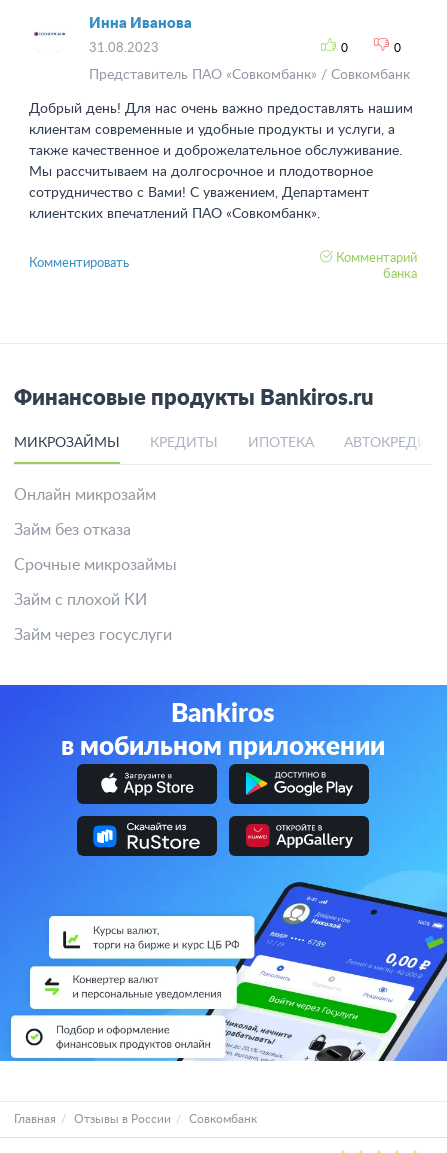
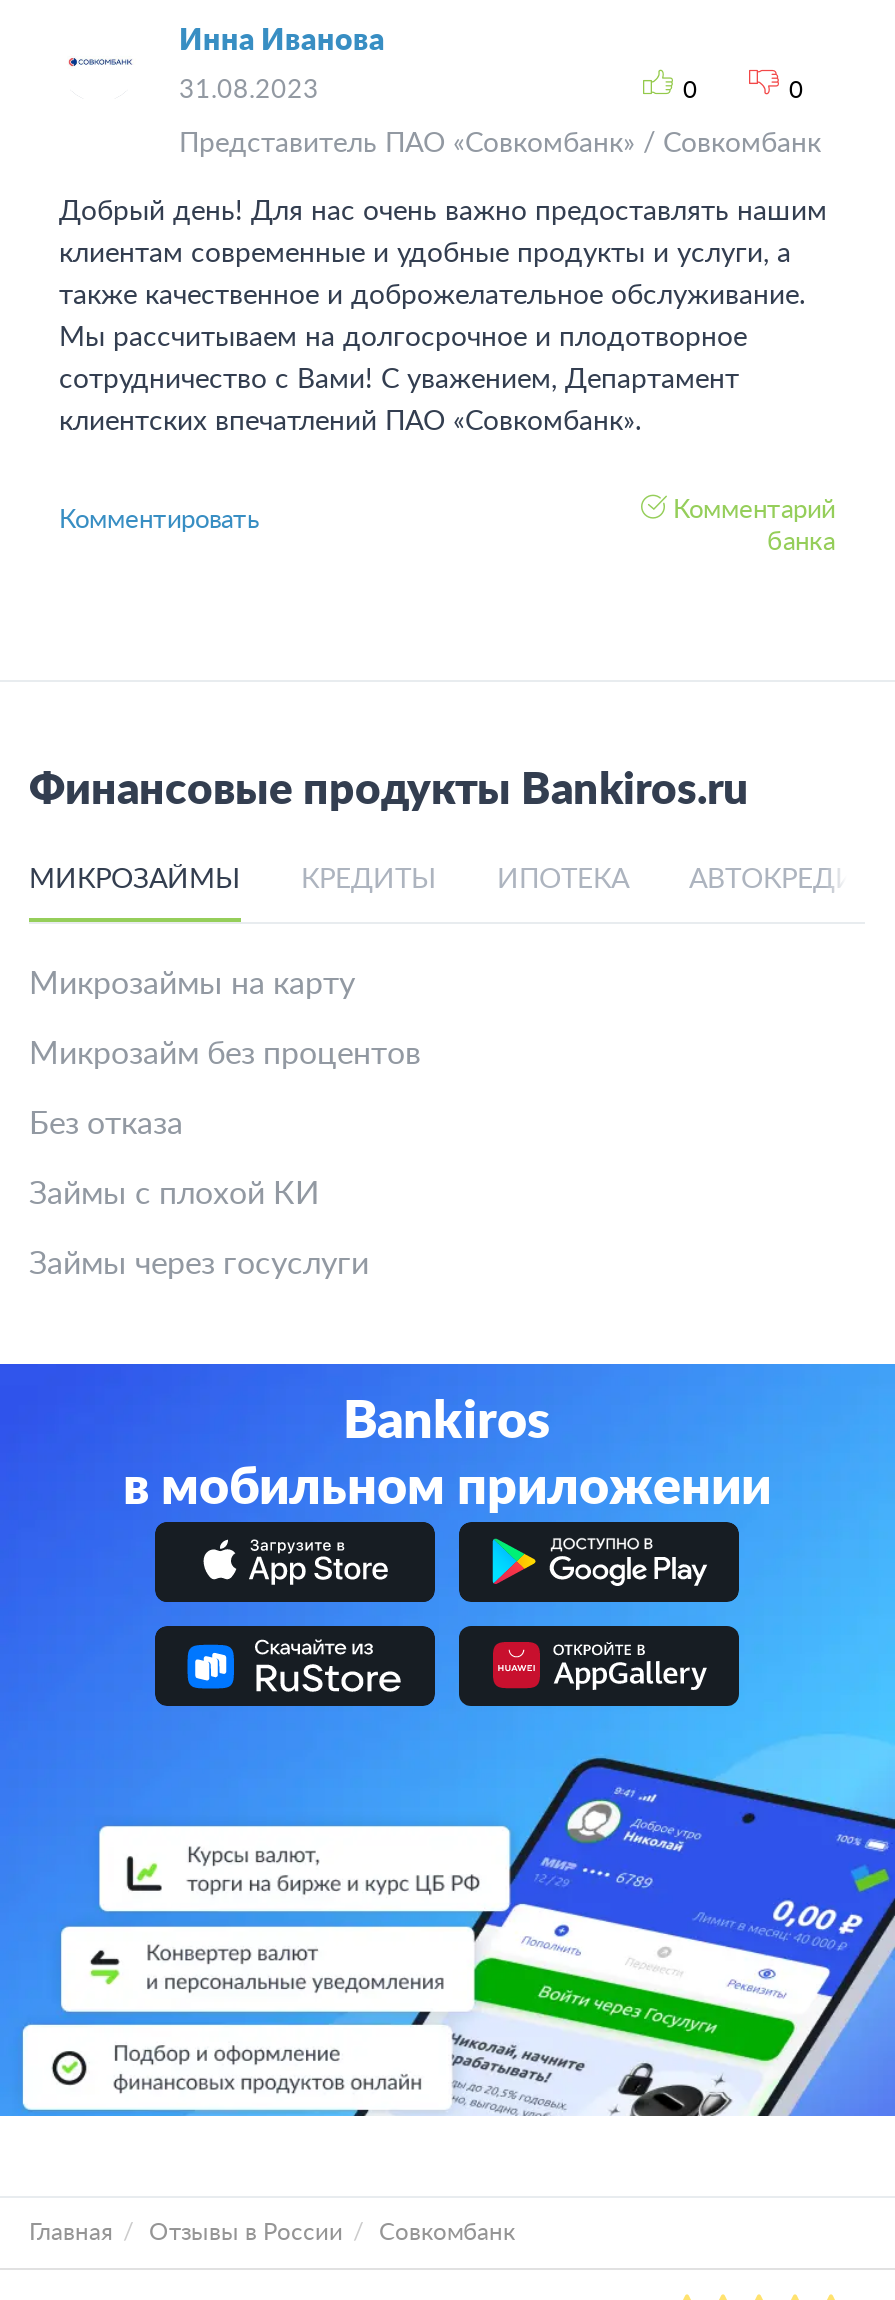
- Онлайн микрозайм
+ Микрозаймы на карту

- Займ без отказа
+ Микрозайм без процентов

- Срочные микрозаймы
+ Без отказа

- Займ с плохой КИ
+ Займы с плохой КИ

- Займ через госуслуги
+ Займы через госуслуги
